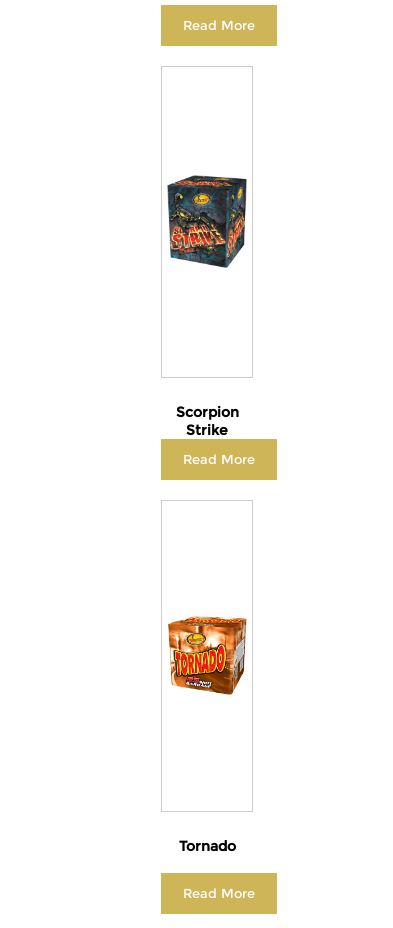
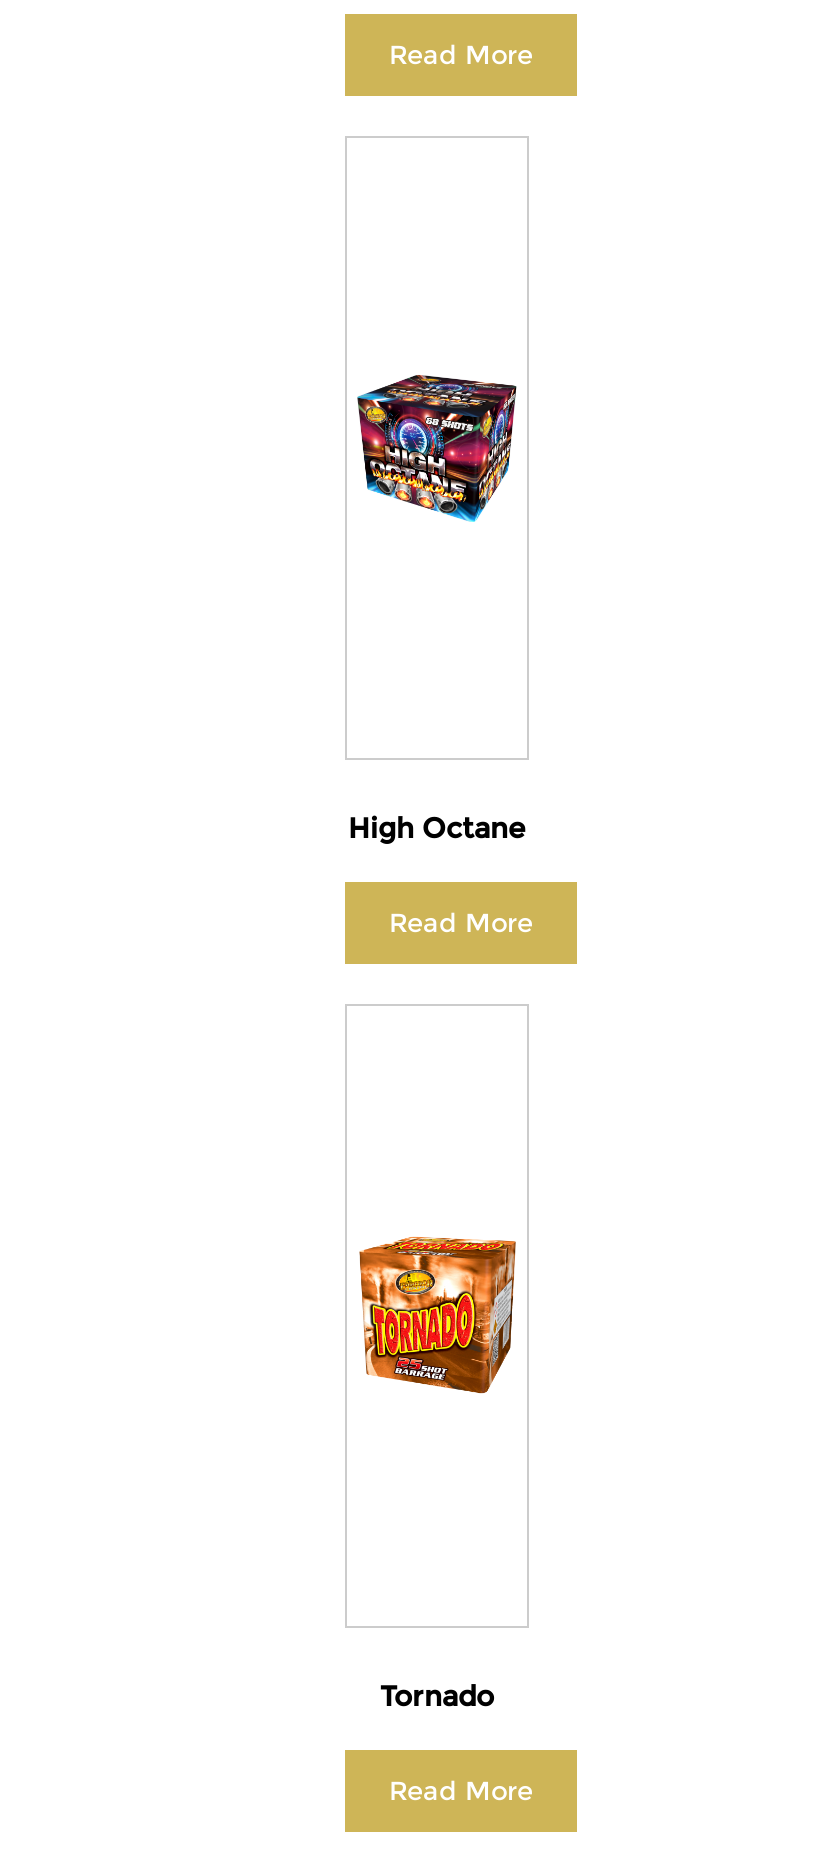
- [image]
+ [image]

- Scorpion
- Strike
+ High Octane
